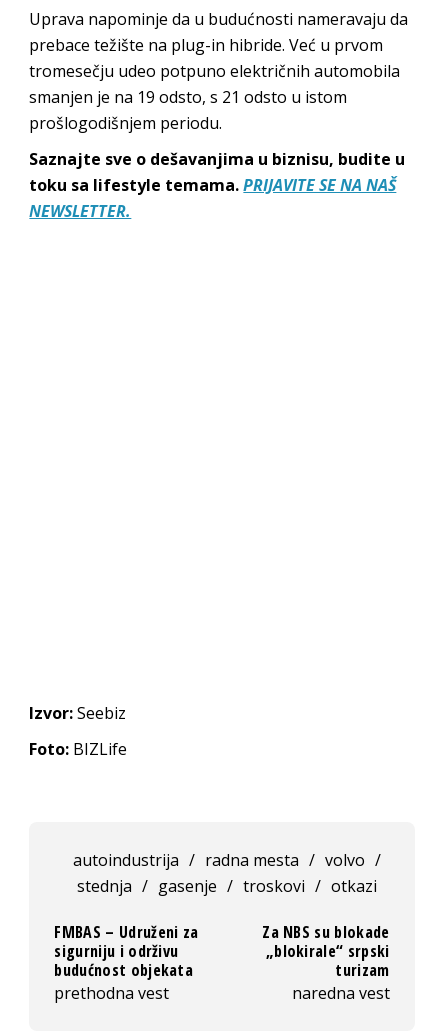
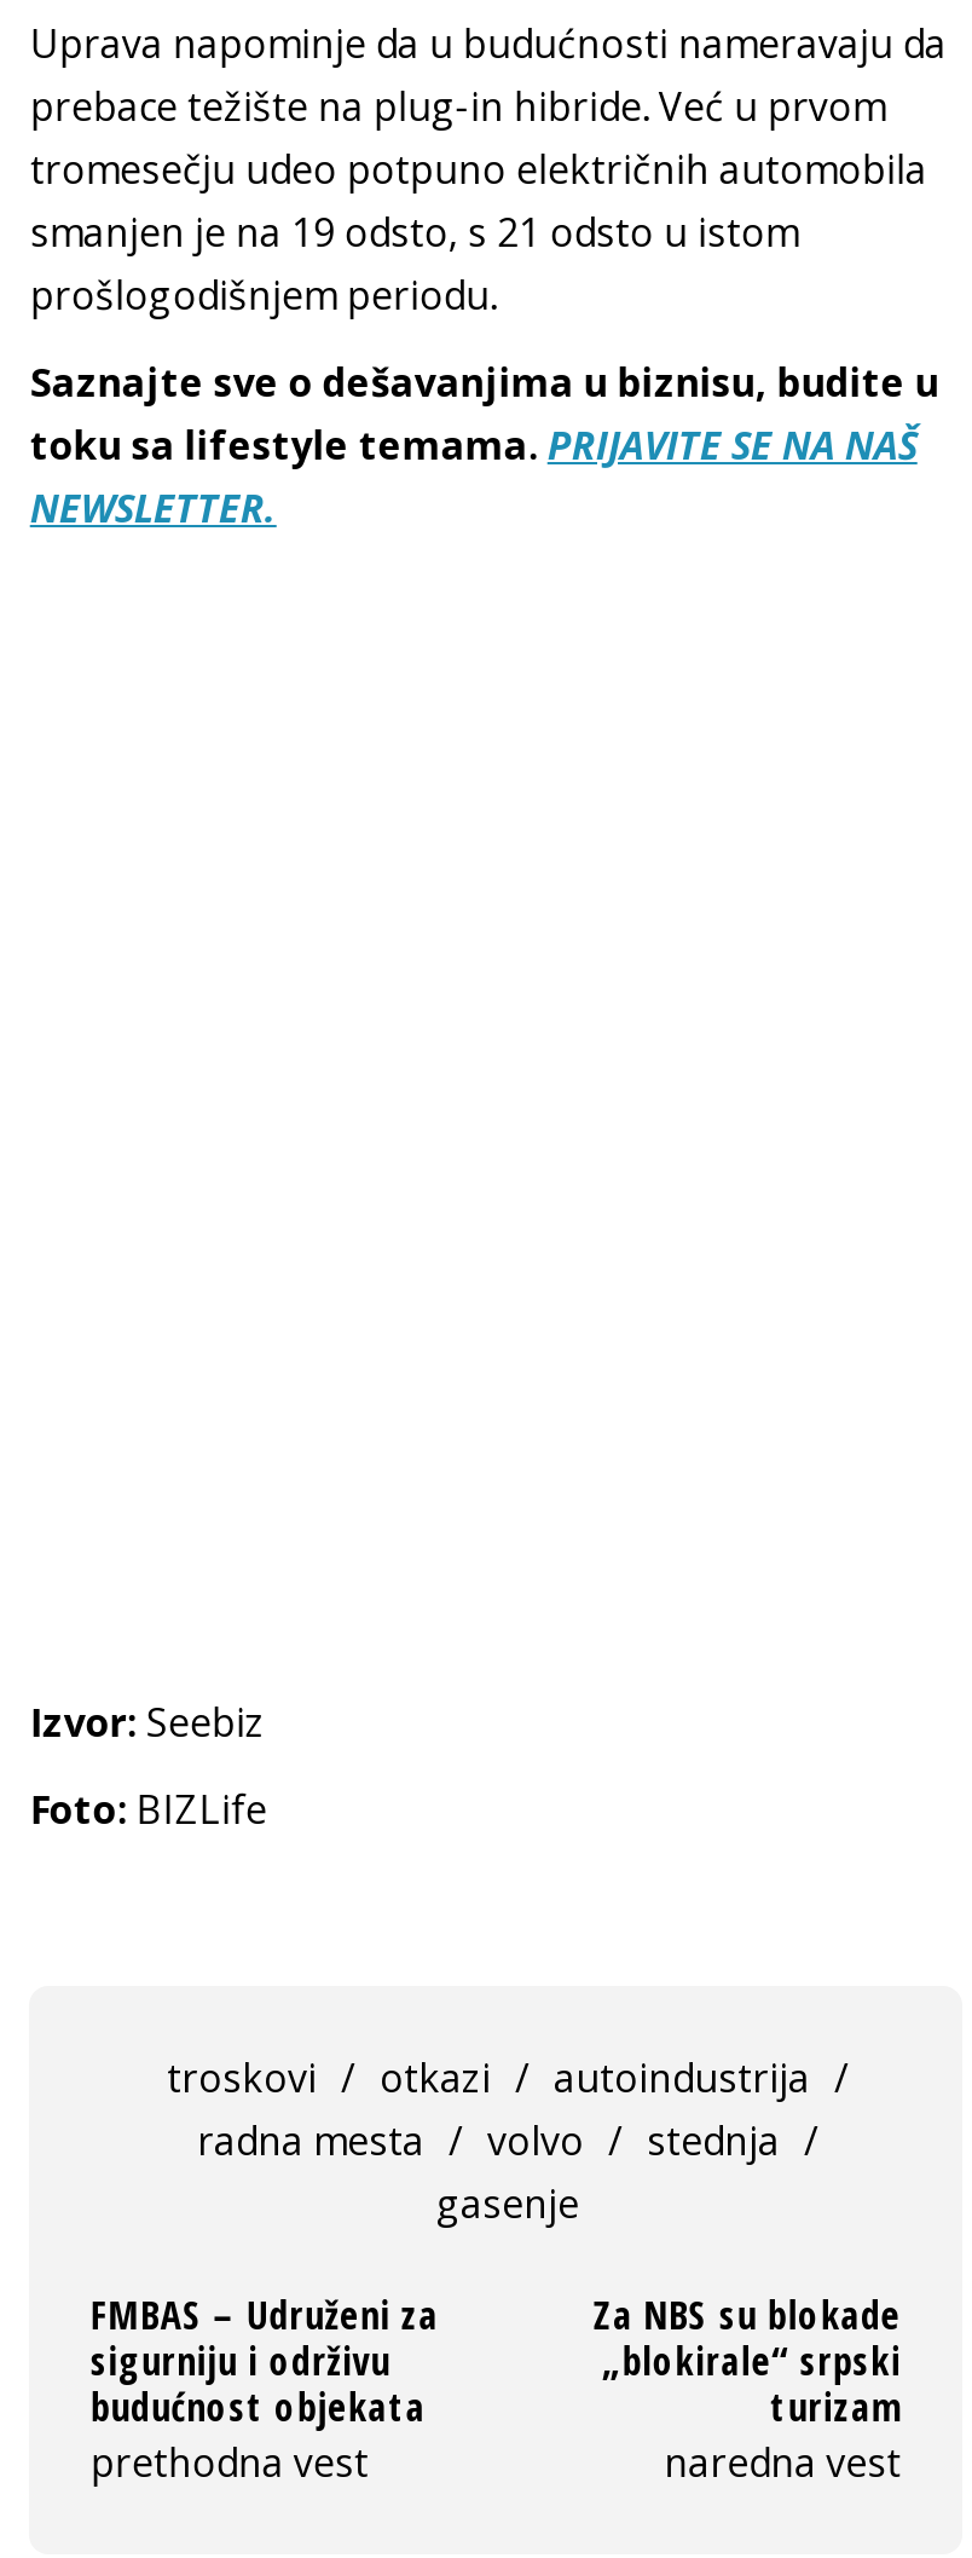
- autoindustrija / radna mesta / volvo /
- stednja / gasenje / troskovi / otkazi
+ troskovi / otkazi / autoindustrija /
+ radna mesta / volvo / stednja /
+ gasenje
